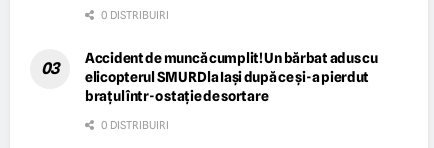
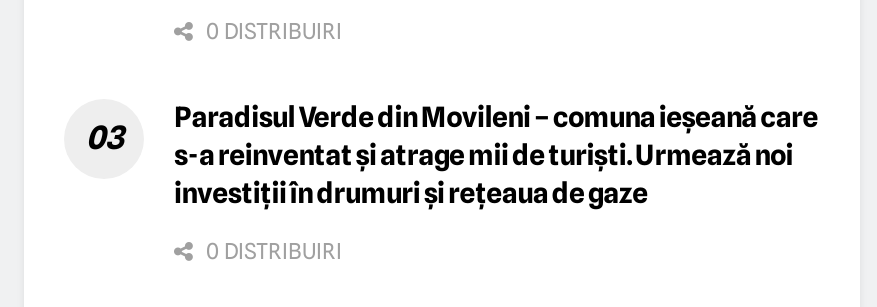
- Accident de muncă cumplit! Un bărbat adus cu
- elicopterul SMURD la Iași după ce și-a pierdut
- brațul într-o stație de sortare
+ Paradisul Verde din Movileni – comuna ieșeană care
+ s-a reinventat și atrage mii de turiști. Urmează noi
+ investiții în drumuri și rețeaua de gaze
